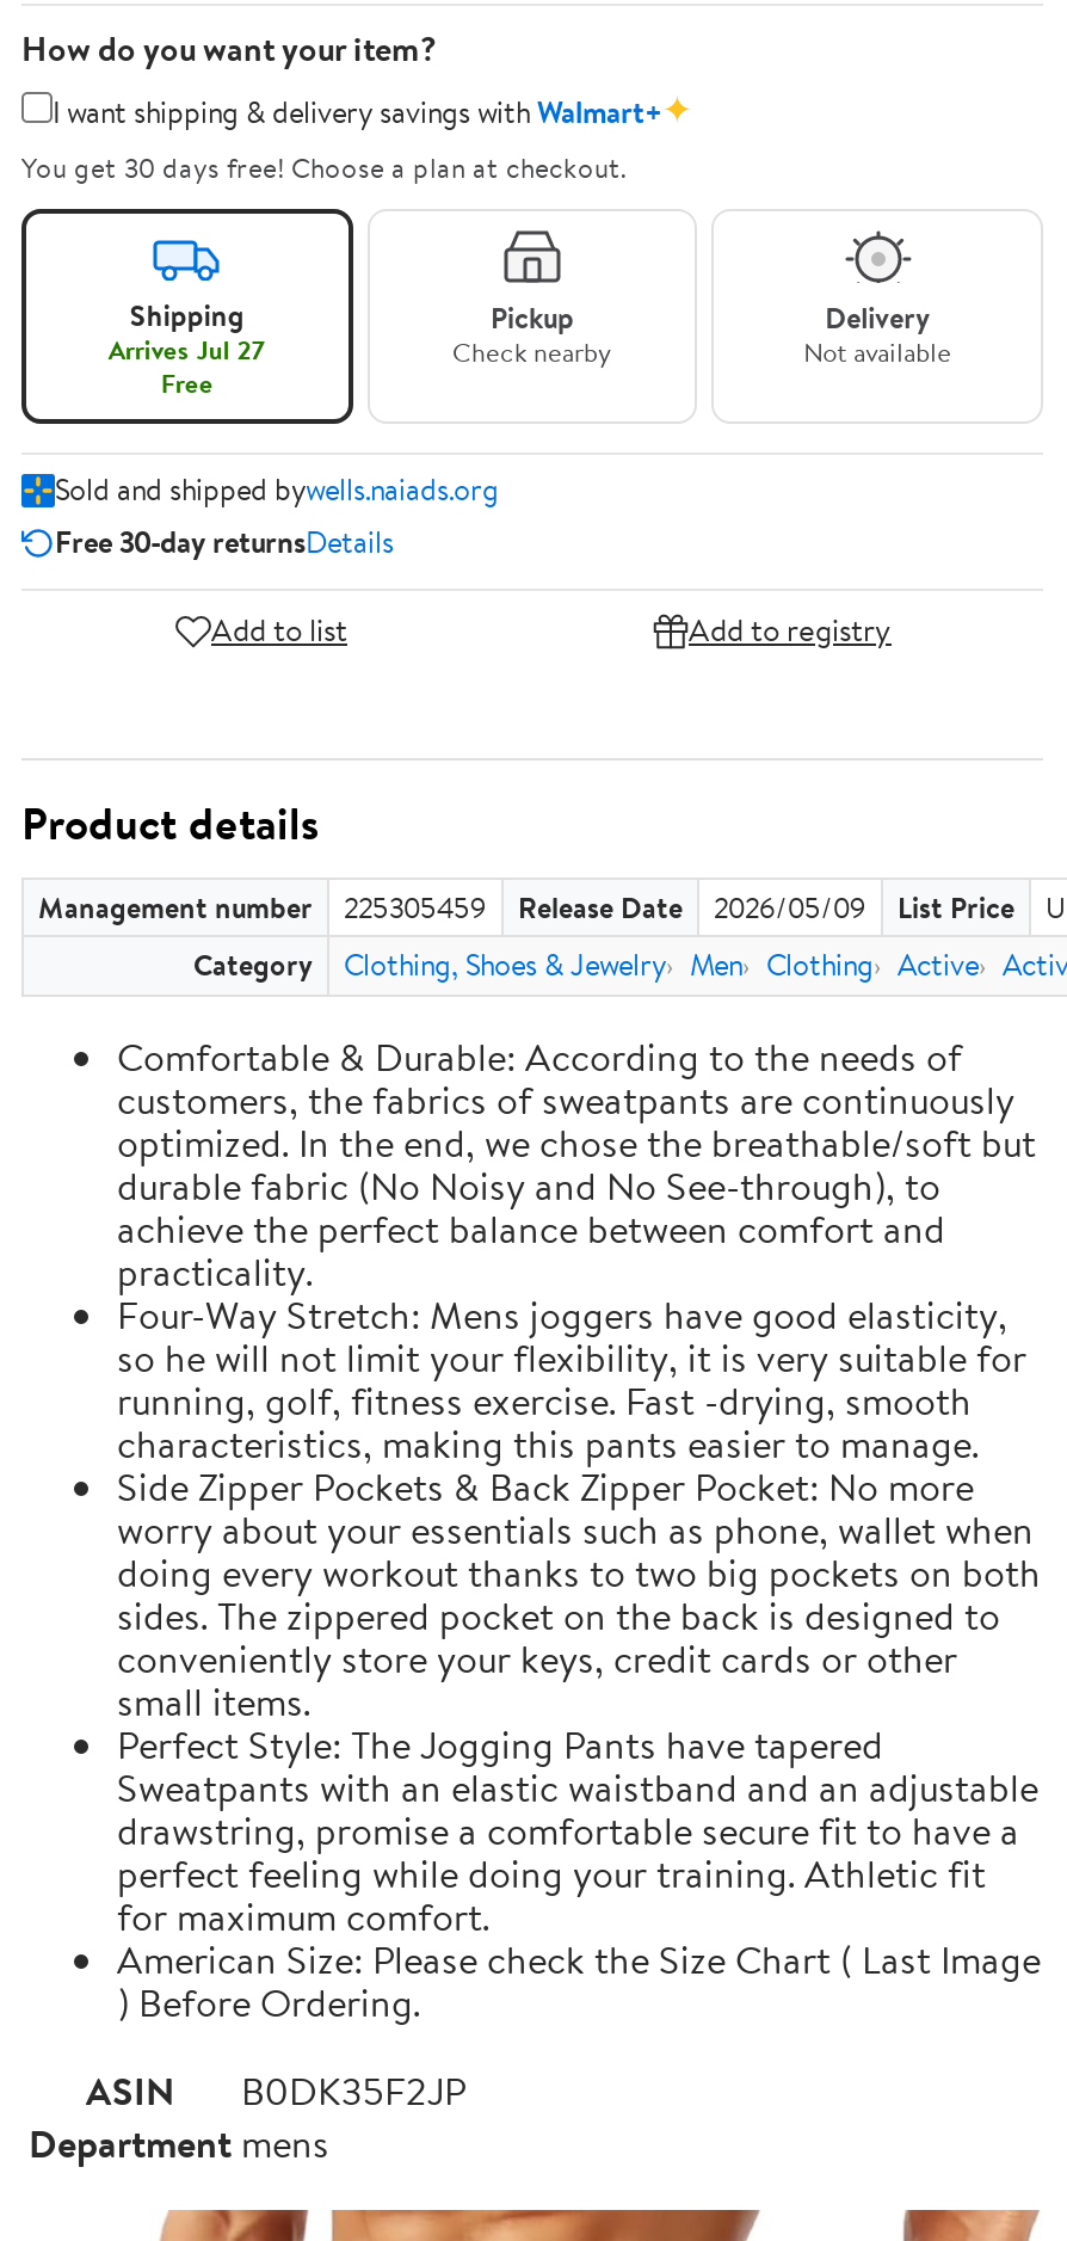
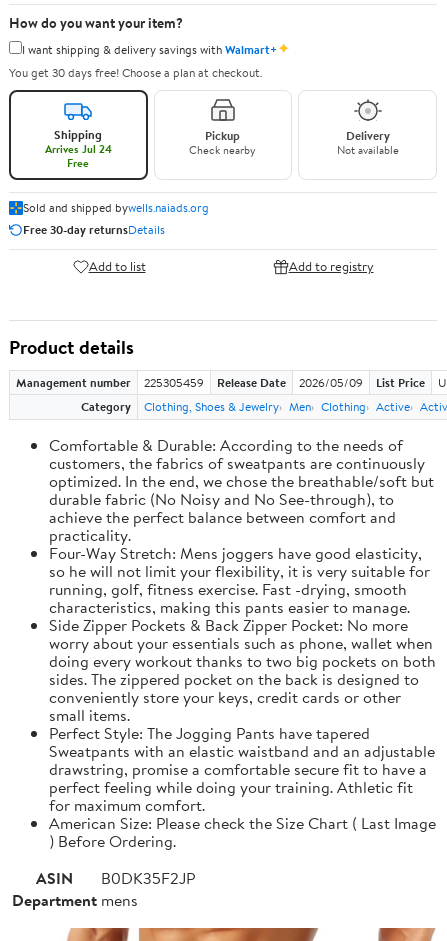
- Arrives Jul 27
+ Arrives Jul 24
